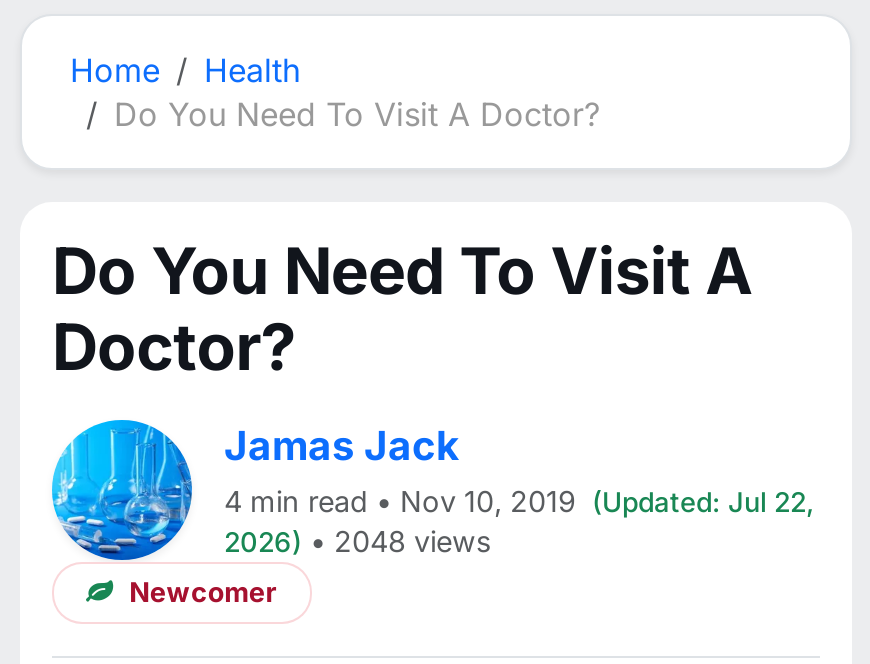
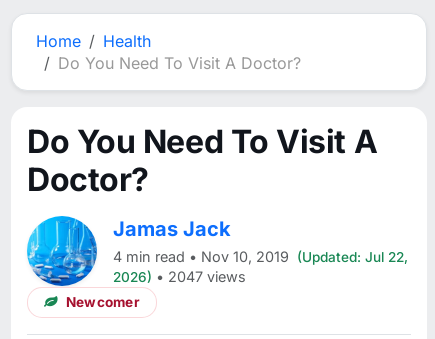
- 2026) • 2048 views
+ 2026) • 2047 views
